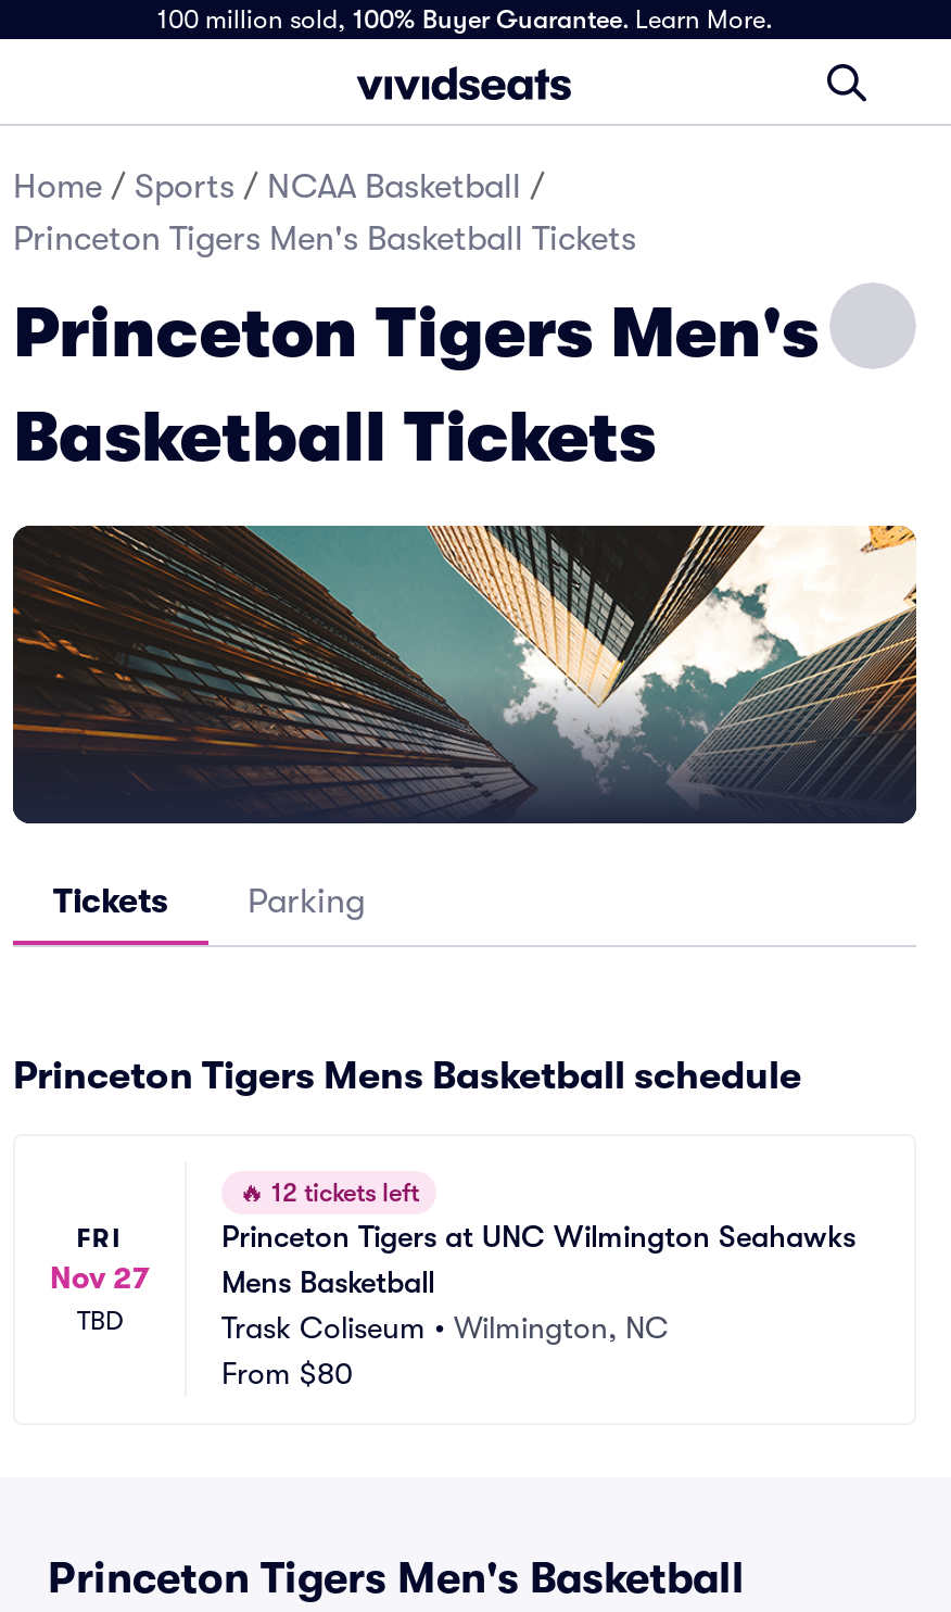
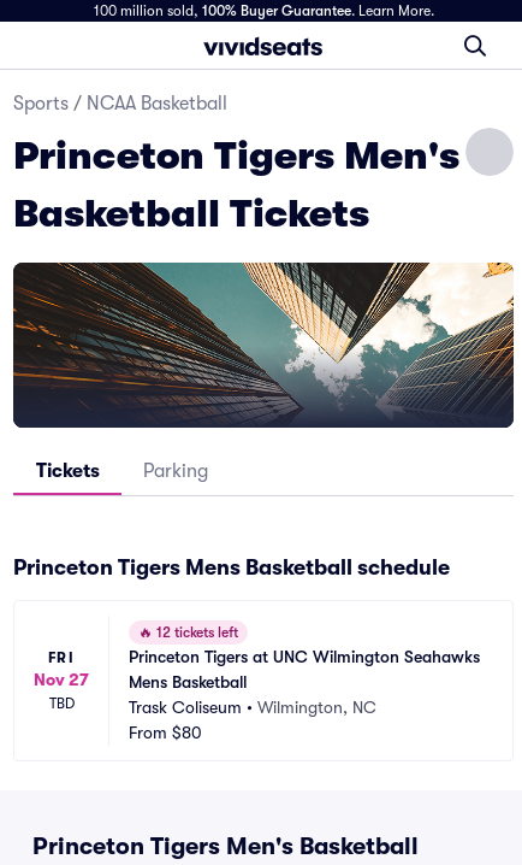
- Home / Sports / NCAA Basketball /
- Princeton Tigers Men's Basketball Tickets
+ Sports / NCAA Basketball
